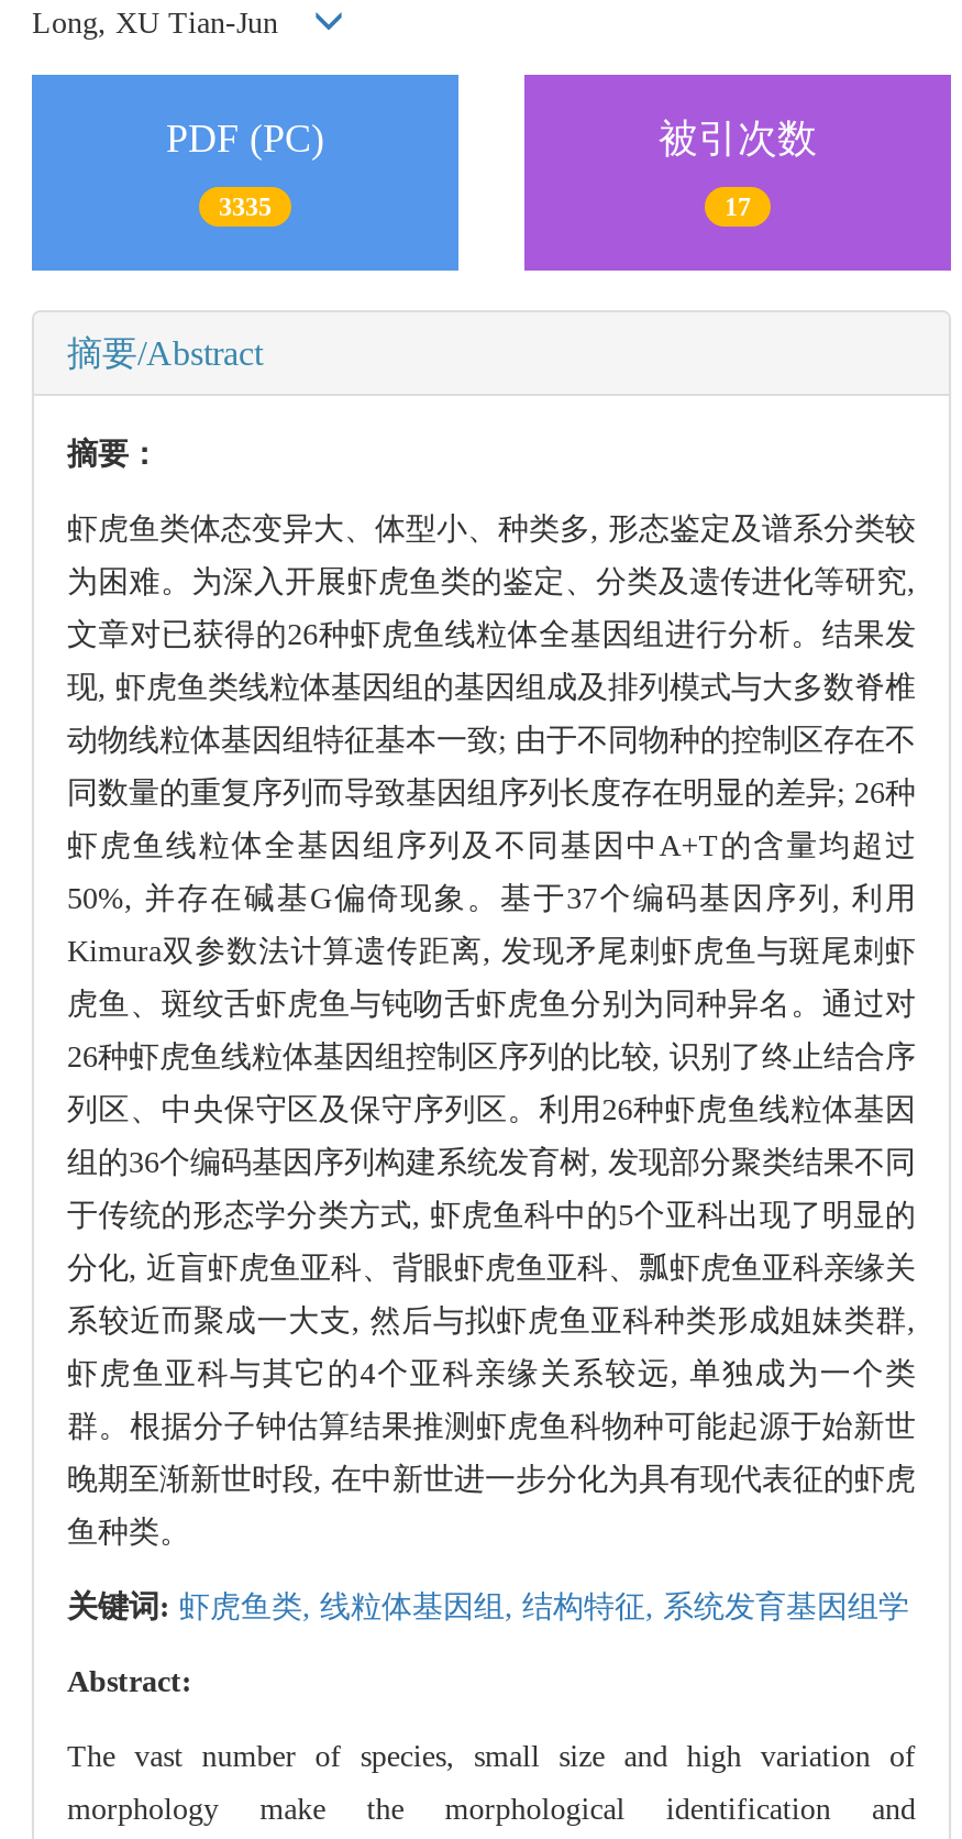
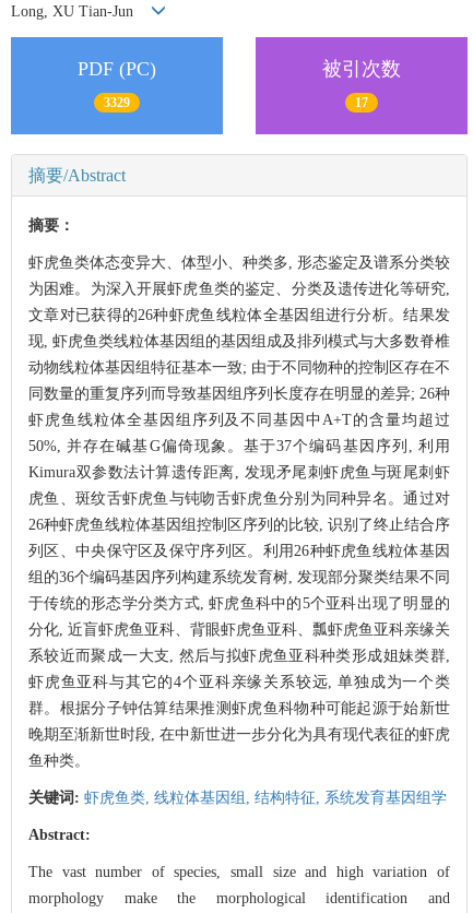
- 3335
+ 3329
